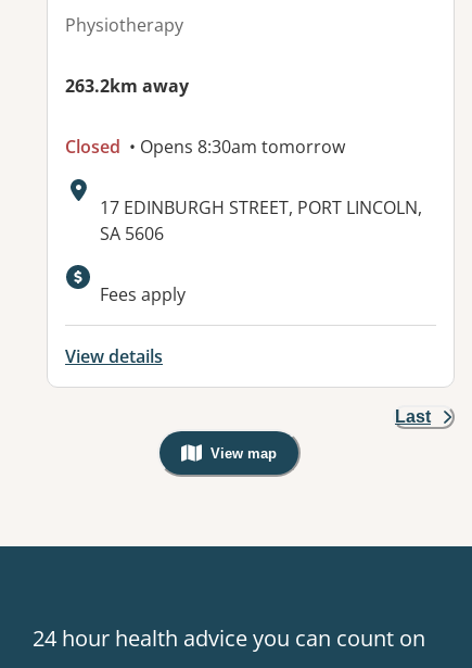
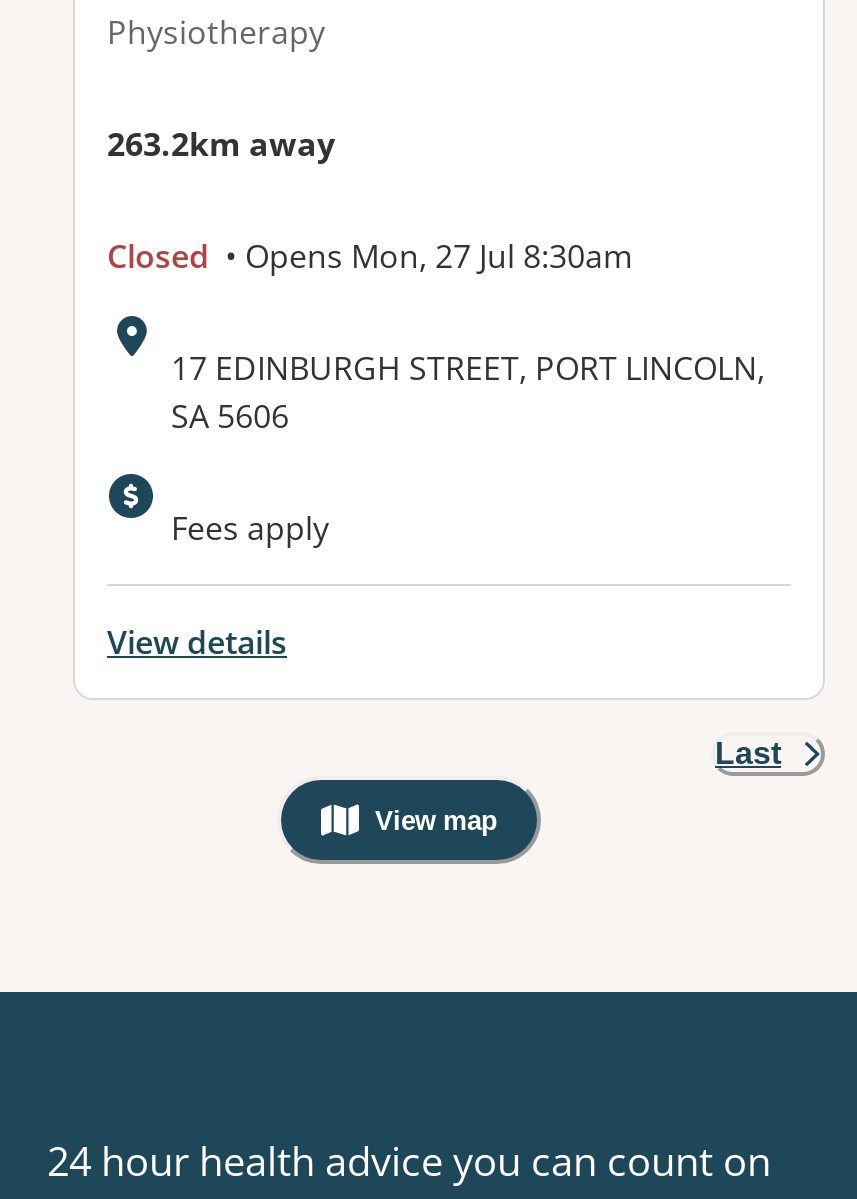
- Closed • Opens 8:30am tomorrow
+ Closed • Opens Mon, 27 Jul 8:30am
